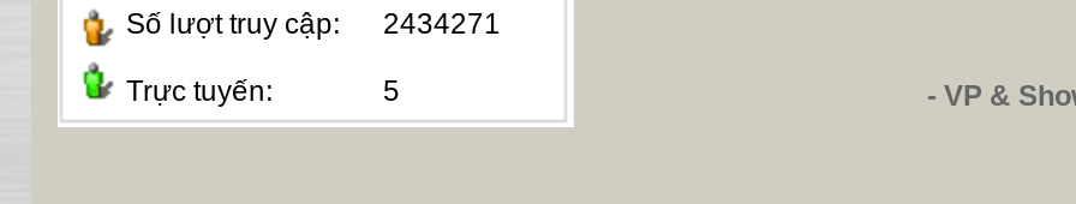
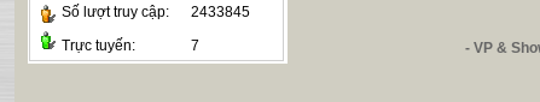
- Số lượt truy cập: 2434271
+ Số lượt truy cập: 2433845

- 5
+ 7
